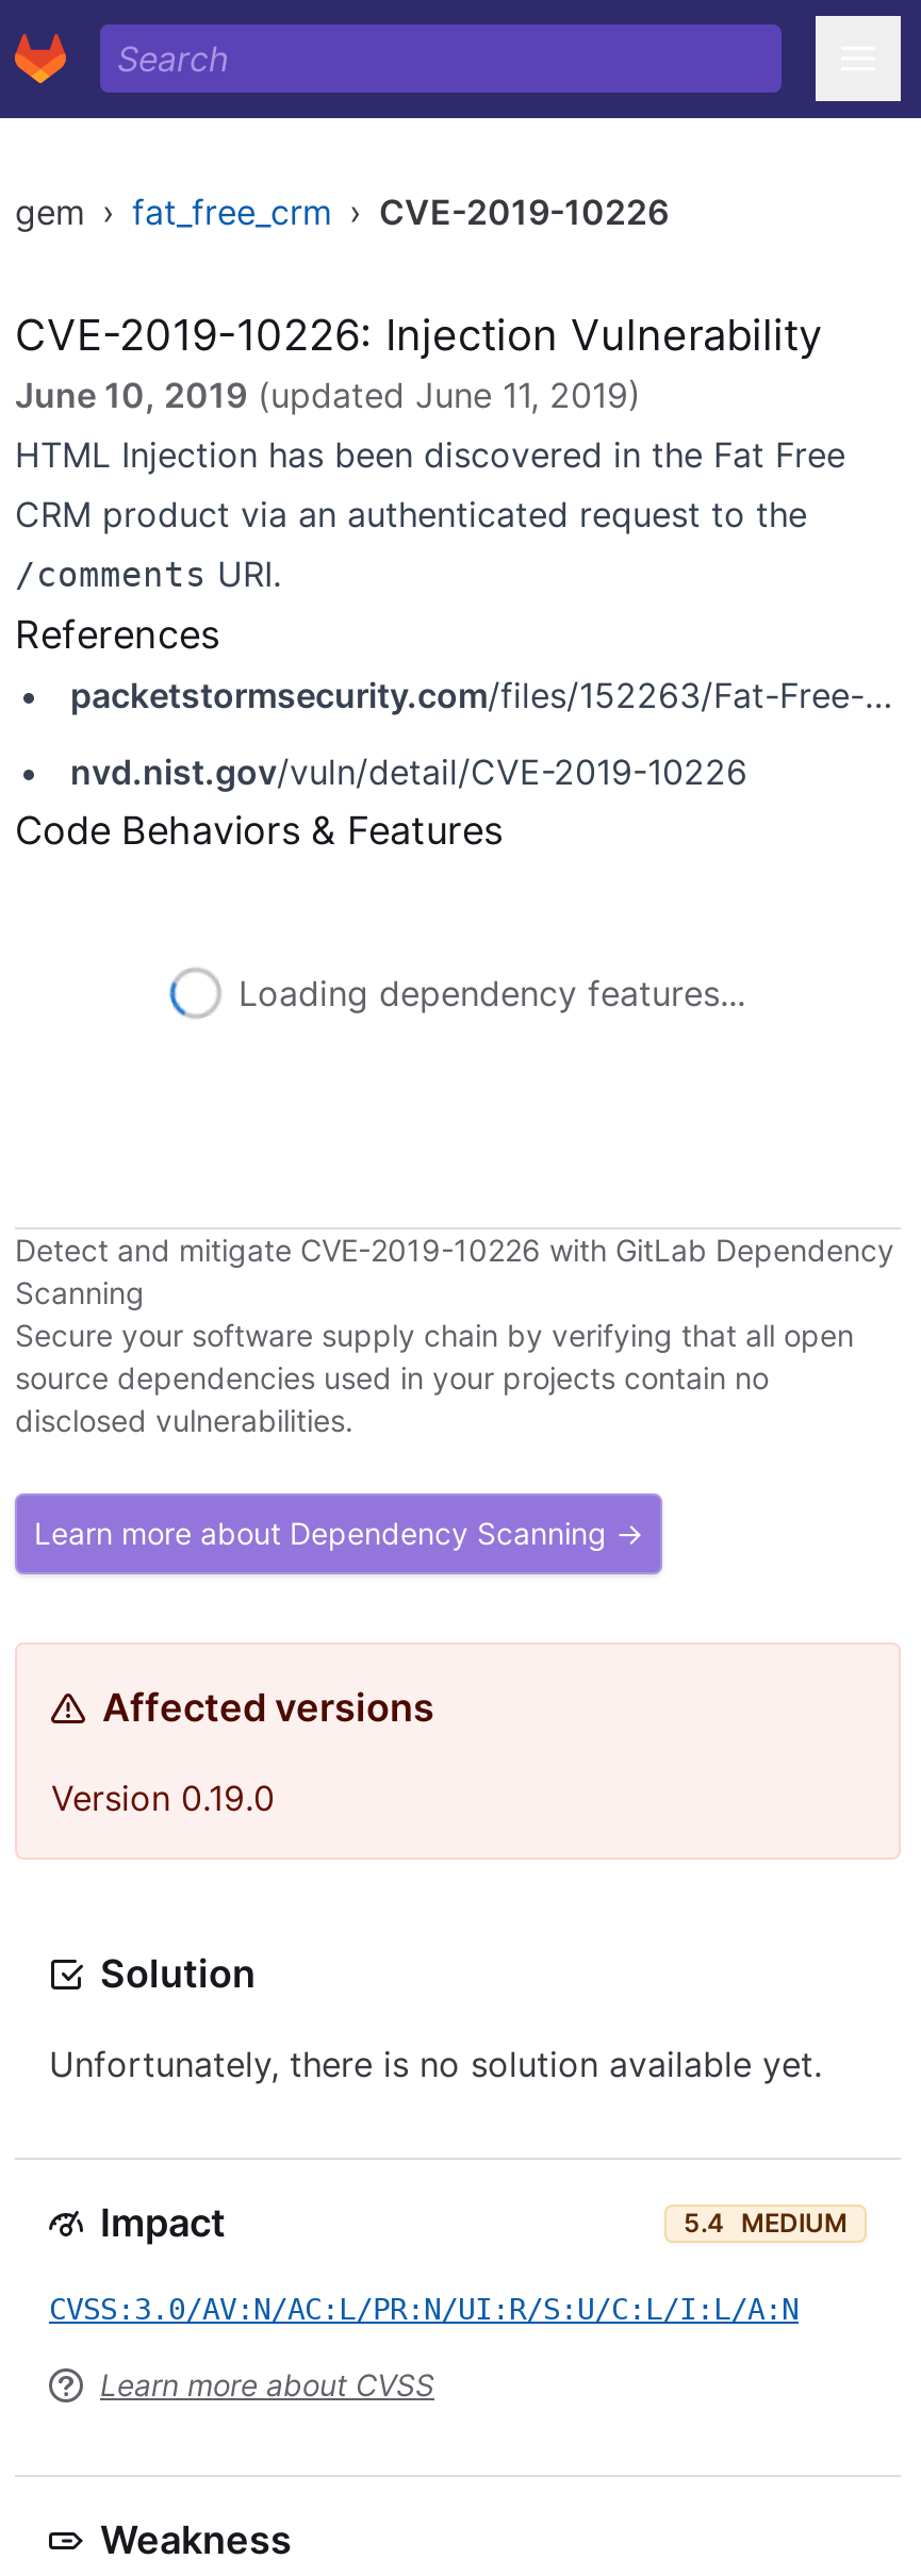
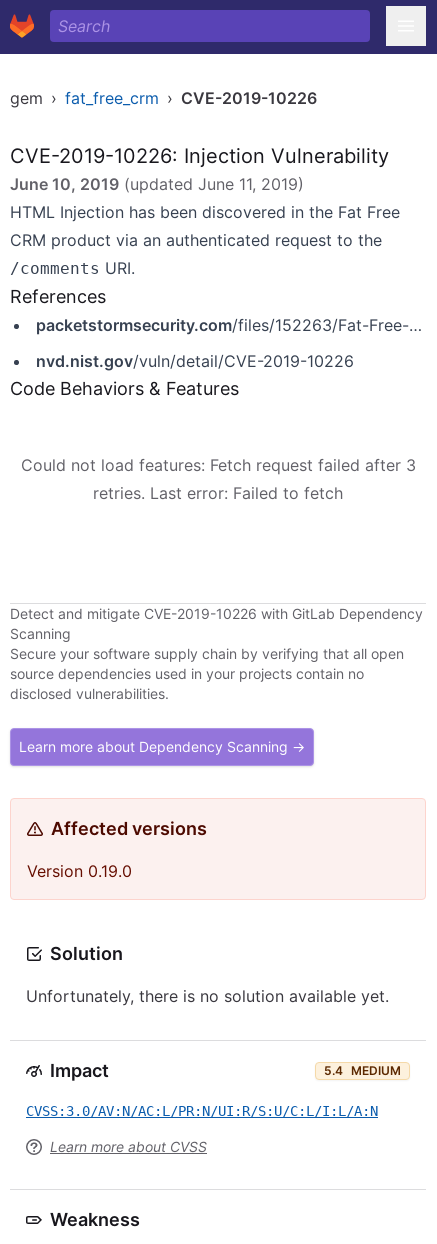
- Loading dependency features...
+ Could not load features: Fetch request failed after 3
+ retries. Last error: Failed to fetch
